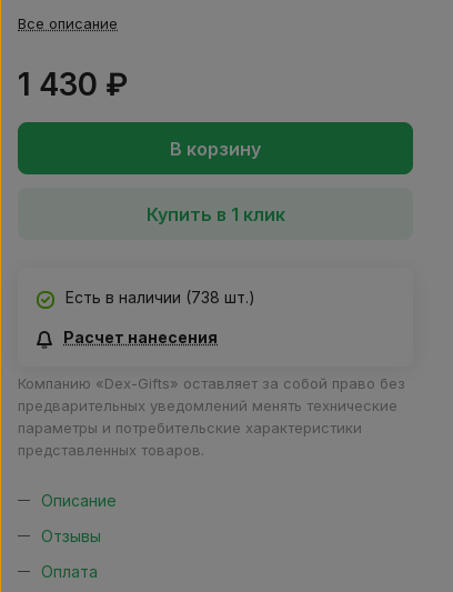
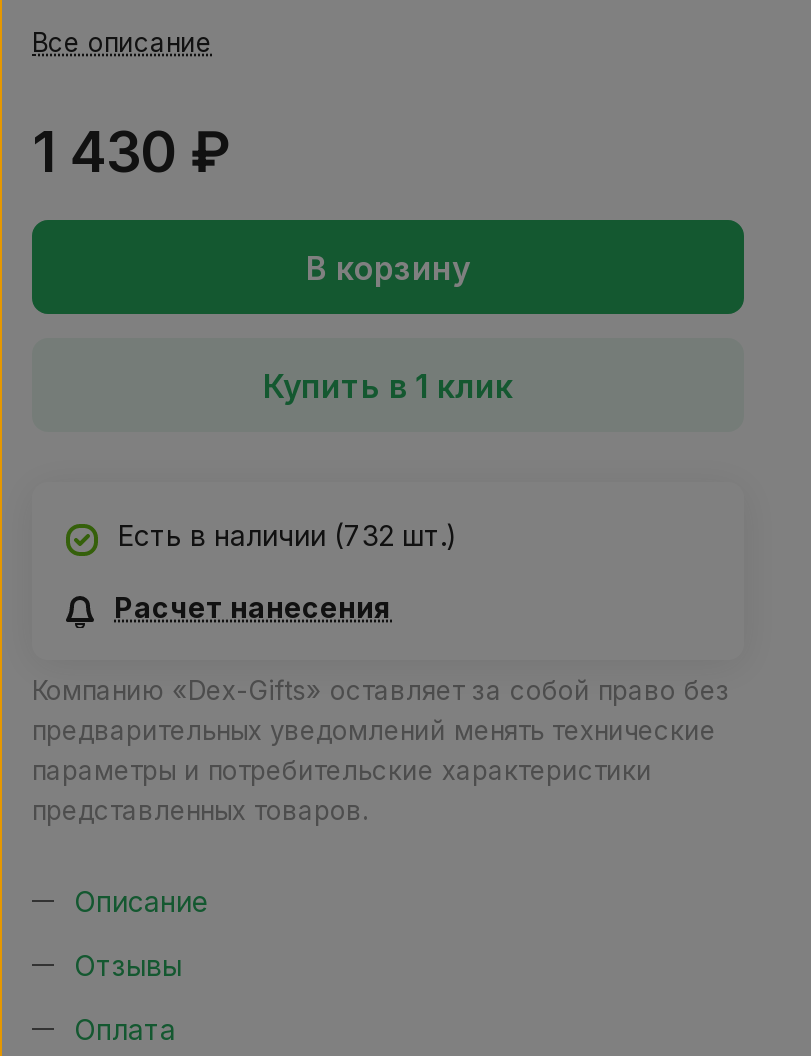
- Есть в наличии (738 шт.)
+ Есть в наличии (732 шт.)
